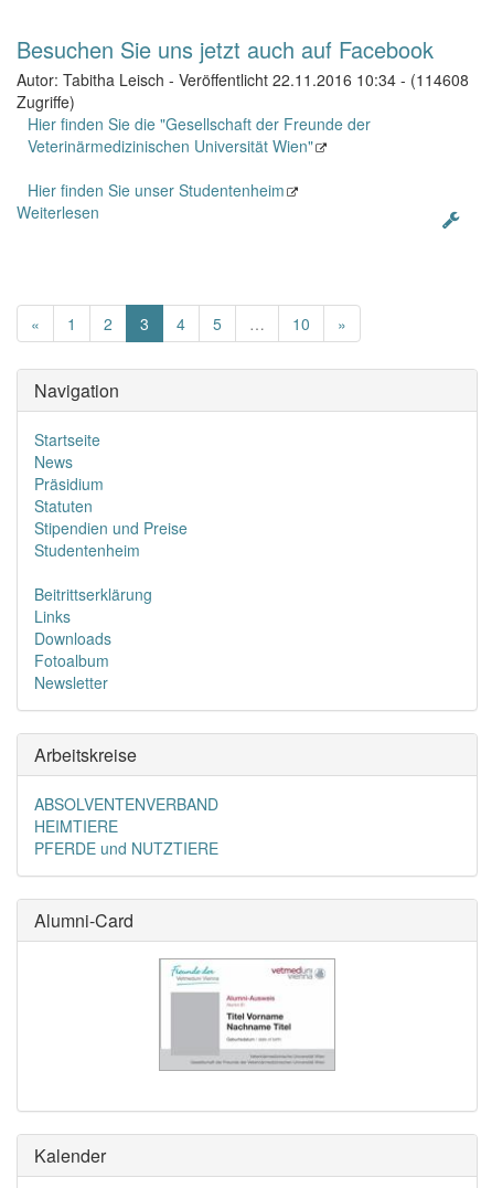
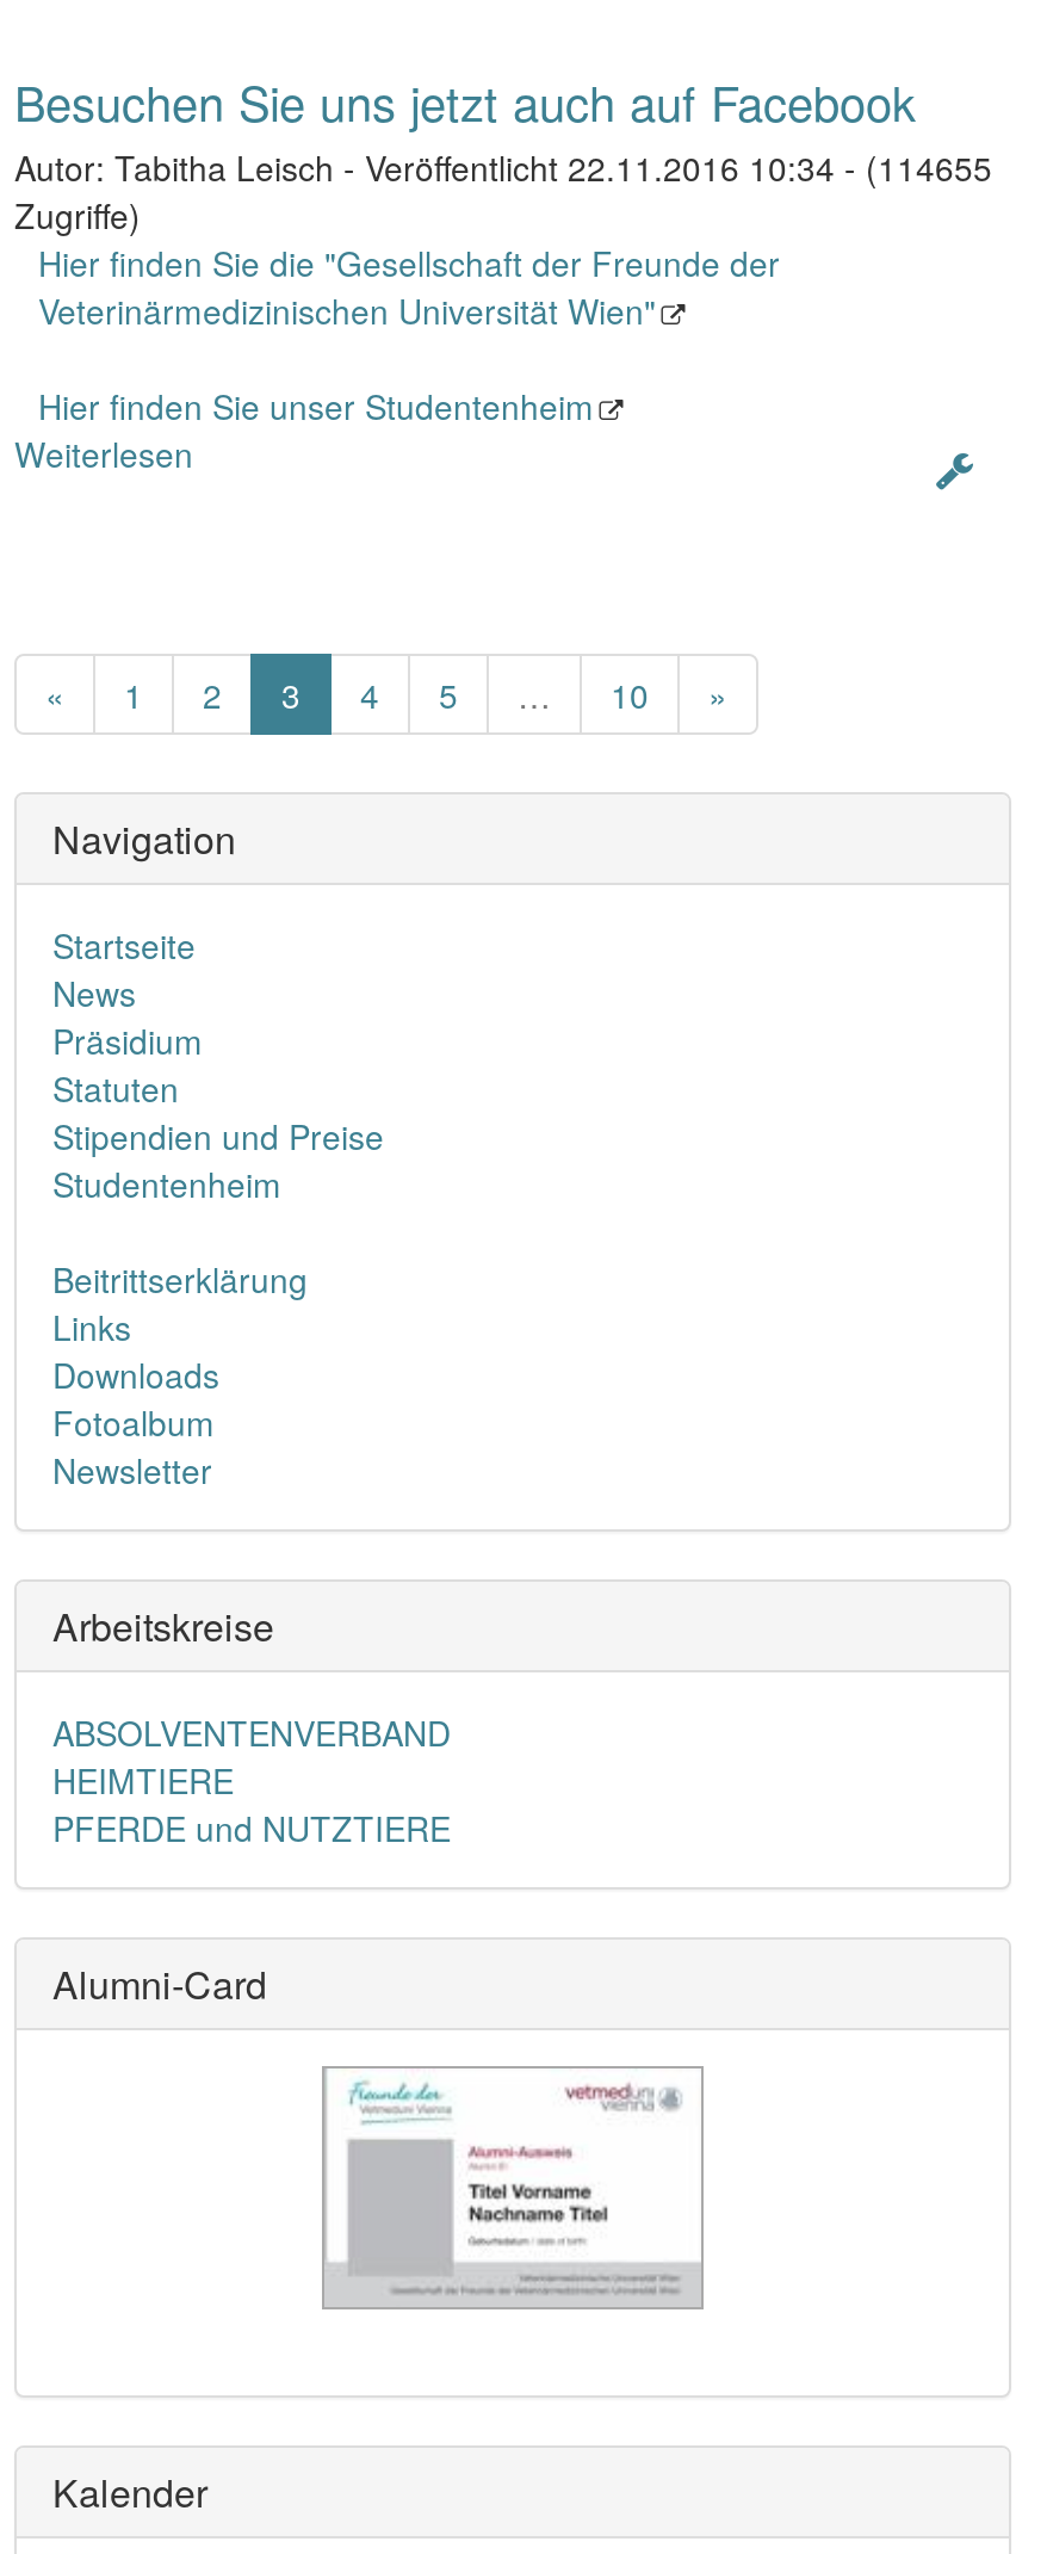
- Autor: Tabitha Leisch - Veröffentlicht 22.11.2016 10:34 - (114608
+ Autor: Tabitha Leisch - Veröffentlicht 22.11.2016 10:34 - (114655
